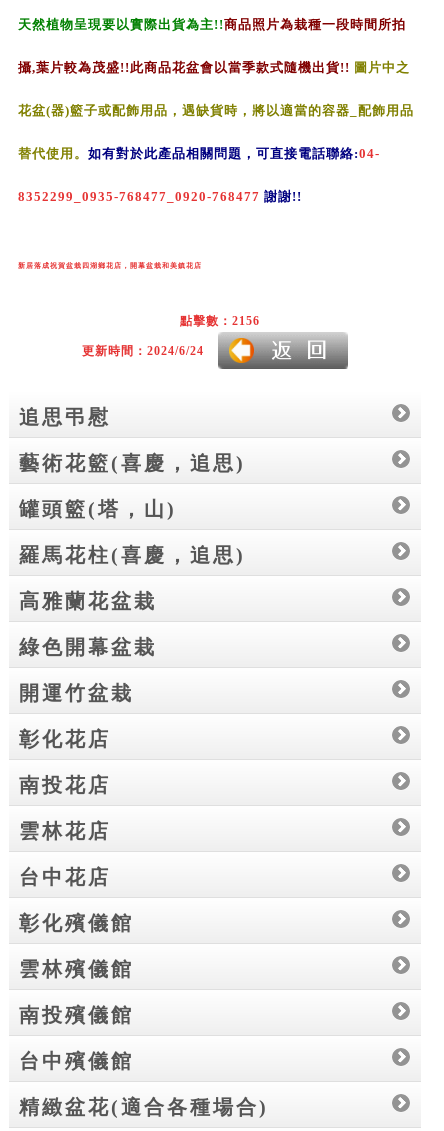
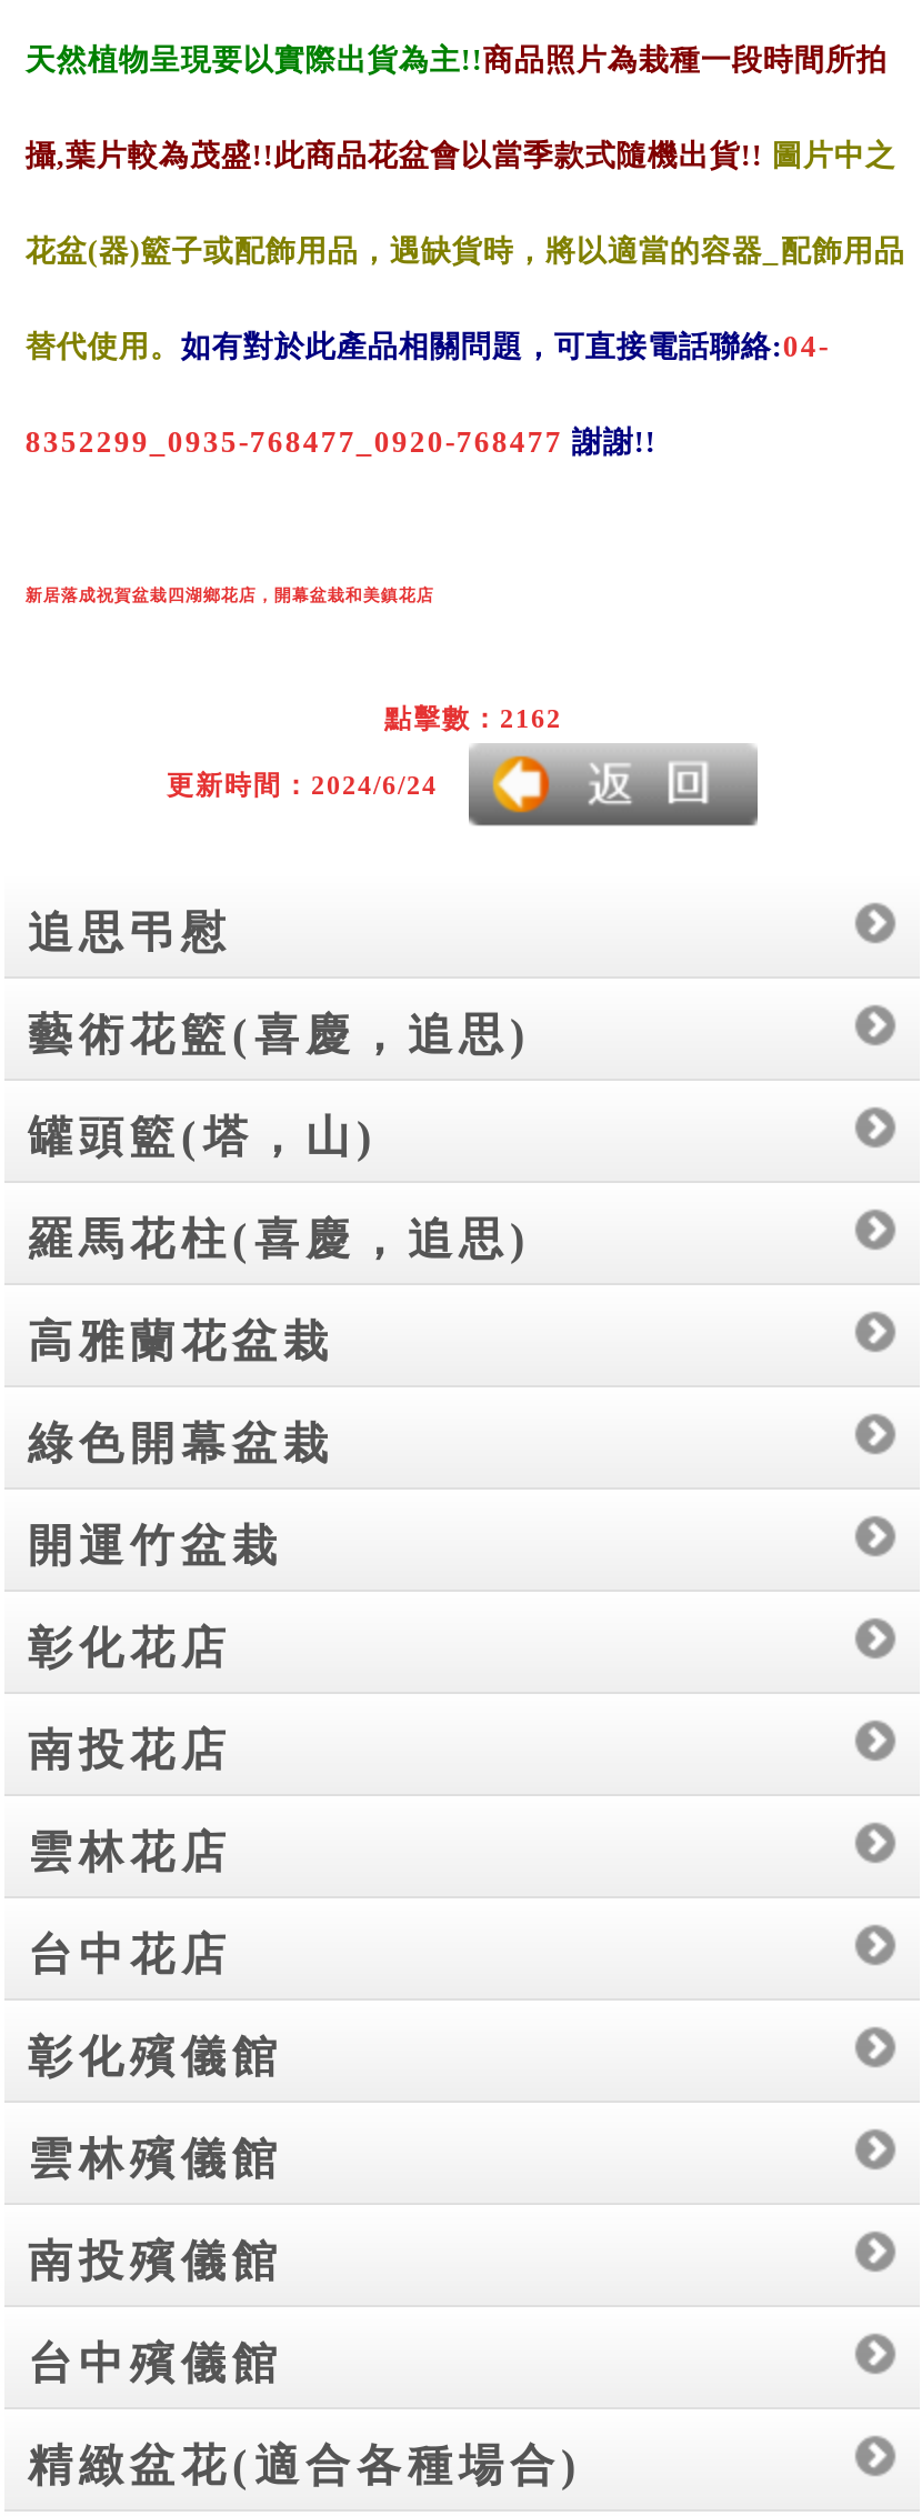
- 點擊數：2156
+ 點擊數：2162
